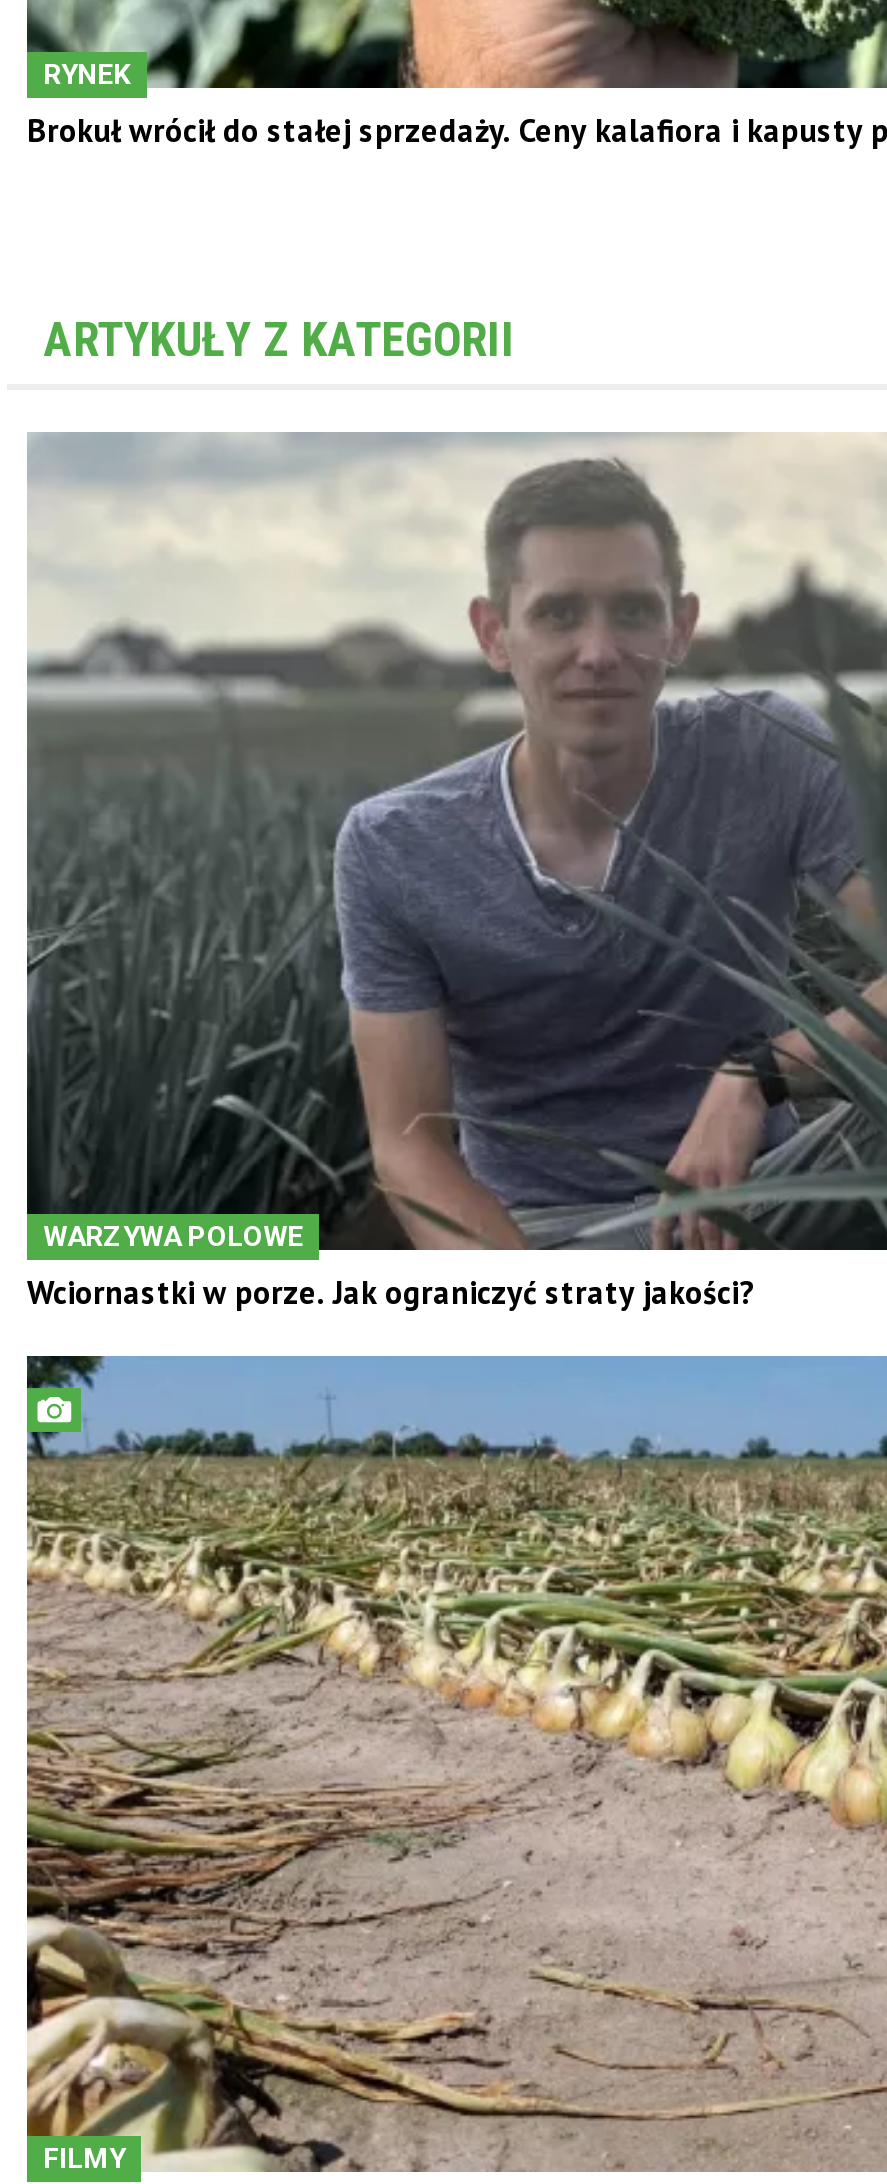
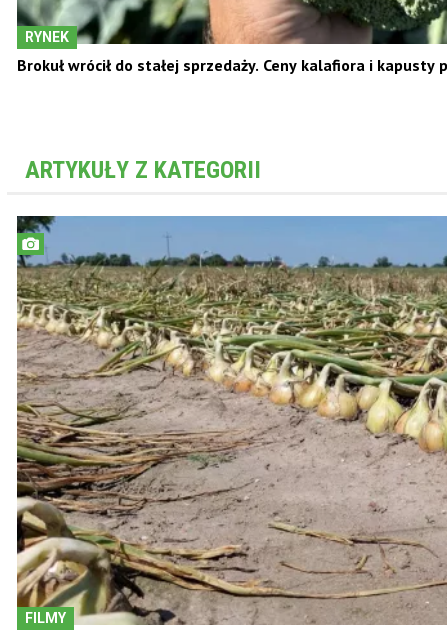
- [image]
- WARZYWA POLOWE
- Wciornastki w porze. Jak ograniczyć straty jakości?
